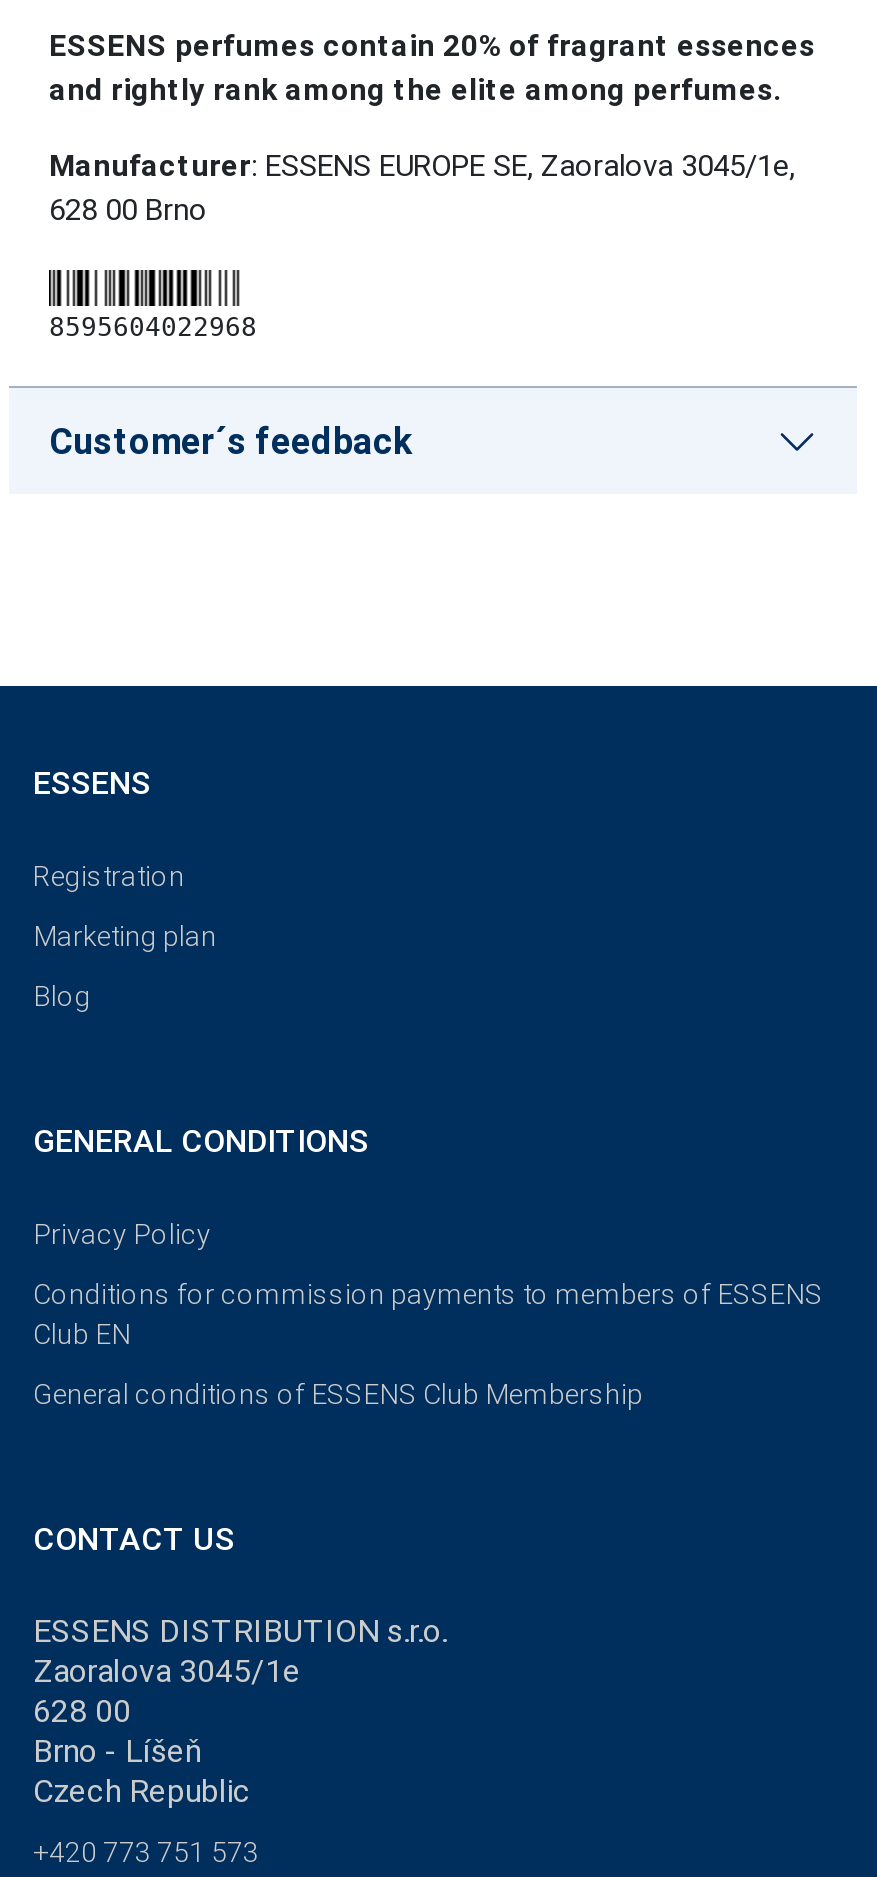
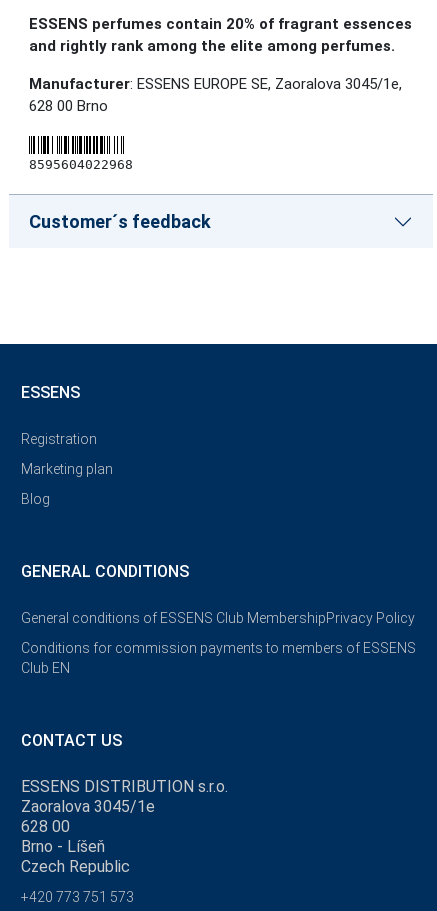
- Privacy Policy
+ General conditions of ESSENS Club MembershipPrivacy Policy

- General conditions of ESSENS Club Membership
